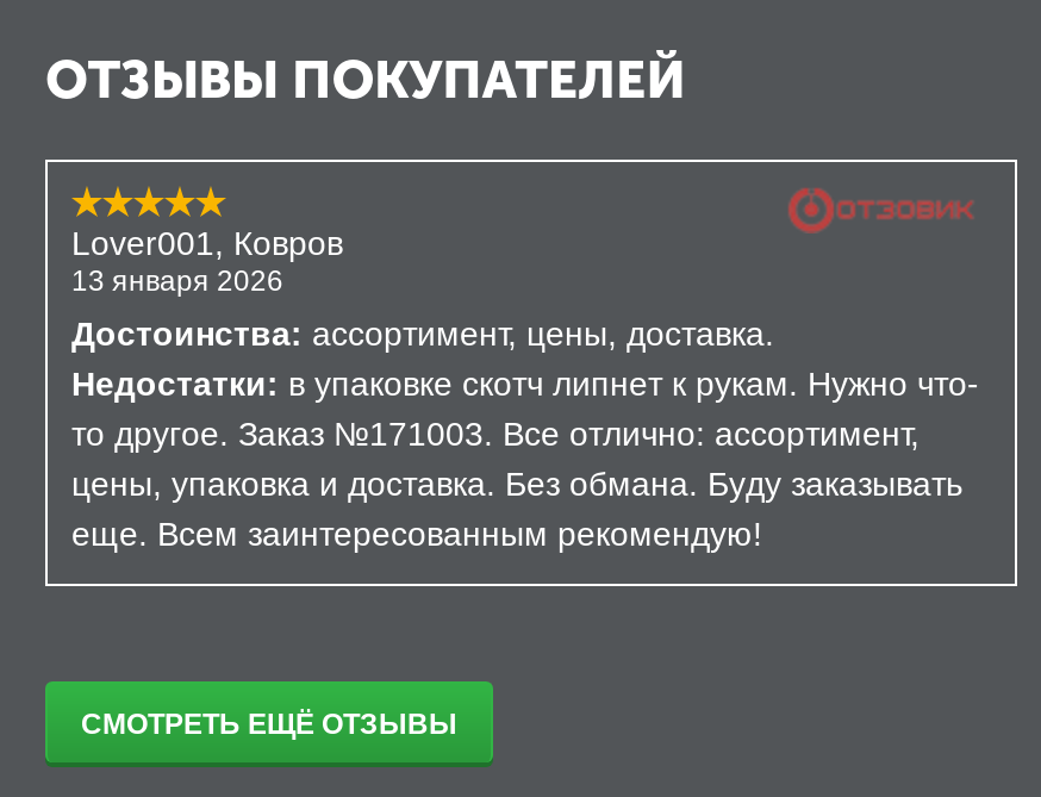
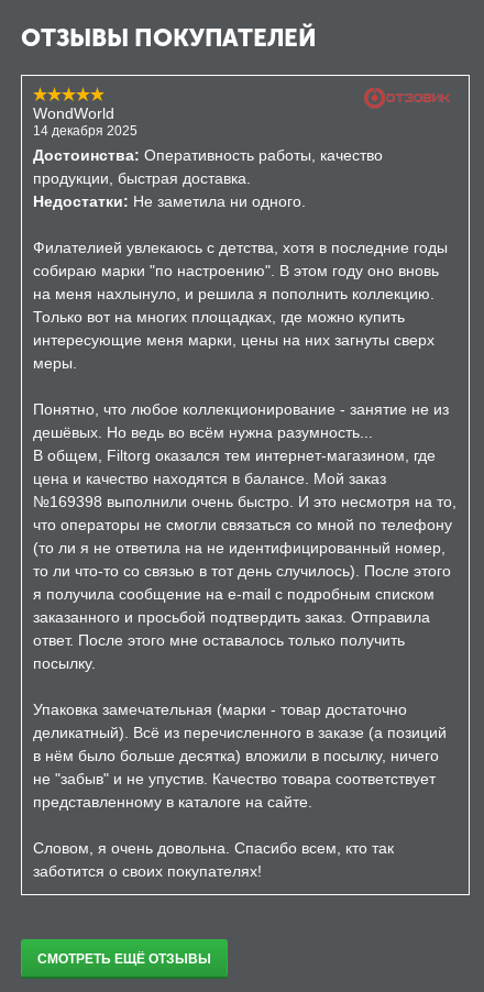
- Lover001, Ковров
- 13 января 2026
- Достоинства: ассортимент, цены, доставка.
- Недостатки: в упаковке скотч липнет к рукам. Нужно что-
- то другое. Заказ №171003. Все отлично: ассортимент,
- цены, упаковка и доставка. Без обмана. Буду заказывать
- еще. Всем заинтересованным рекомендую!
+ WondWorld
+ 14 декабря 2025
+ Достоинства: Оперативность работы, качество
+ продукции, быстрая доставка.
+ Недостатки: Не заметила ни одного.
+ Филателией увлекаюсь с детства, хотя в последние годы
+ собираю марки "по настроению". В этом году оно вновь
+ на меня нахлынуло, и решила я пополнить коллекцию.
+ Только вот на многих площадках, где можно купить
+ интересующие меня марки, цены на них загнуты сверх
+ меры.
+ Понятно, что любое коллекционирование - занятие не из
+ дешёвых. Но ведь во всём нужна разумность...
+ В общем, Filtorg оказался тем интернет-магазином, где
+ цена и качество находятся в балансе. Мой заказ
+ №169398 выполнили очень быстро. И это несмотря на то,
+ что операторы не смогли связаться со мной по телефону
+ (то ли я не ответила на не идентифицированный номер,
+ то ли что-то со связью в тот день случилось). После этого
+ я получила сообщение на e-mail с подробным списком
+ заказанного и просьбой подтвердить заказ. Отправила
+ ответ. После этого мне оставалось только получить
+ посылку.
+ Упаковка замечательная (марки - товар достаточно
+ деликатный). Всё из перечисленного в заказе (а позиций
+ в нём было больше десятка) вложили в посылку, ничего
+ не "забыв" и не упустив. Качество товара соответствует
+ представленному в каталоге на сайте.
+ Словом, я очень довольна. Спасибо всем, кто так
+ заботится о своих покупателях!
